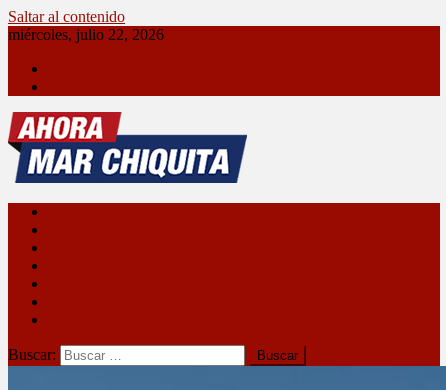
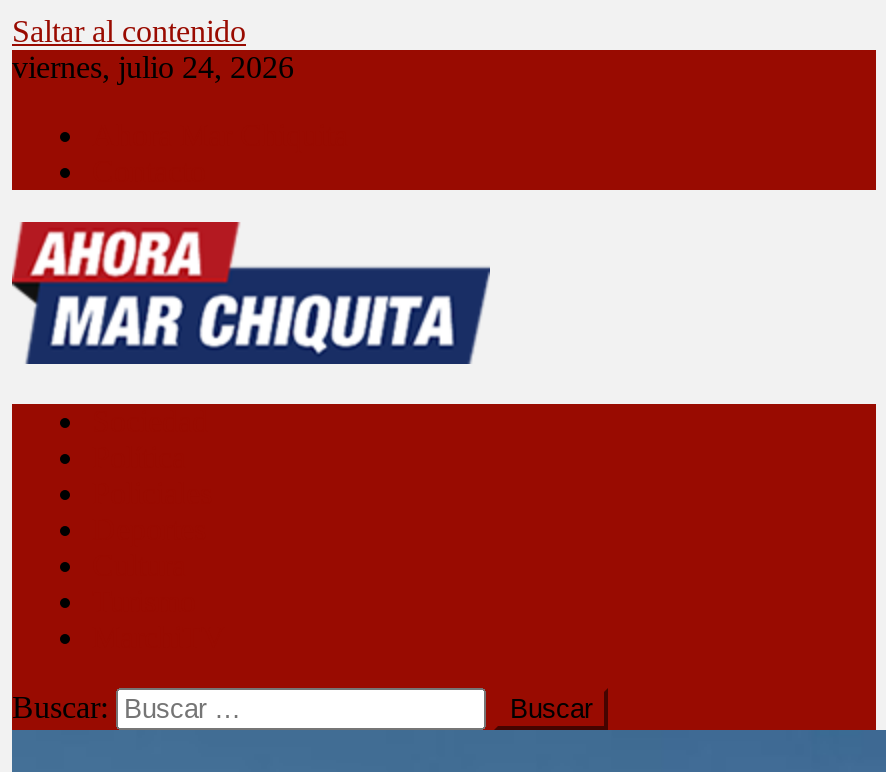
- miércoles, julio 22, 2026
+ viernes, julio 24, 2026
